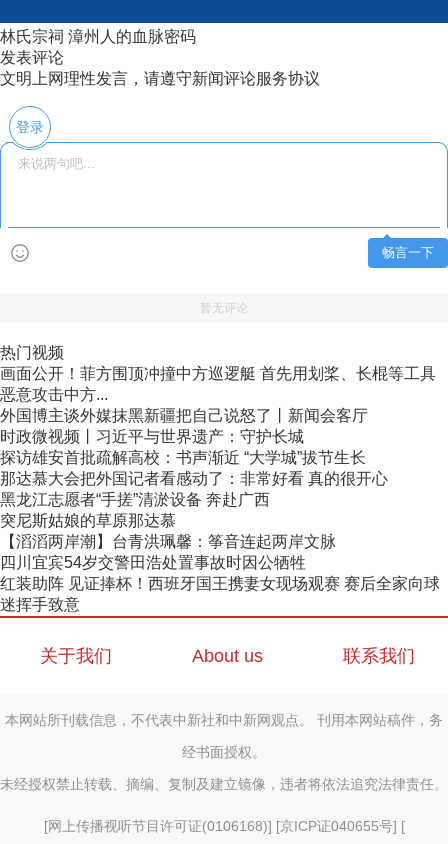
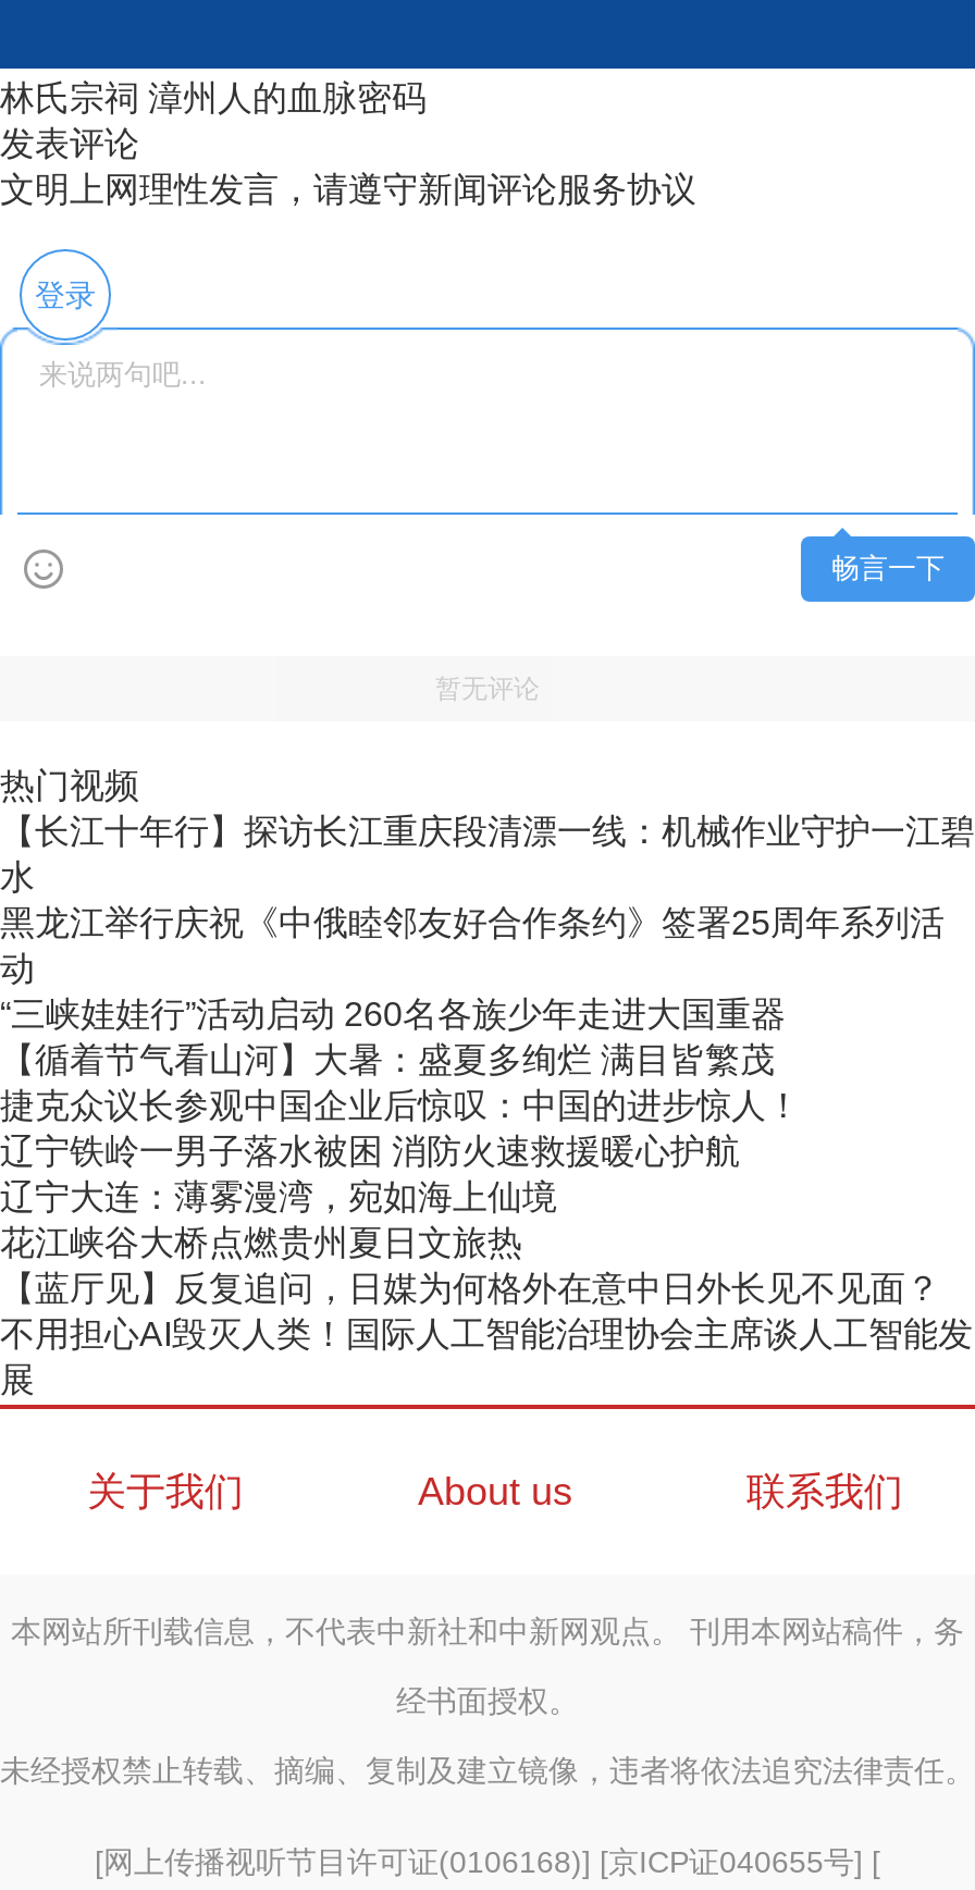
- 画面公开！菲方围顶冲撞中方巡逻艇 首先用划桨、长棍等工具
- 恶意攻击中方...
- 外国博主谈外媒抹黑新疆把自己说怒了丨新闻会客厅
- 时政微视频丨习近平与世界遗产：守护长城
- 探访雄安首批疏解高校：书声渐近 “大学城”拔节生长
- 那达慕大会把外国记者看感动了：非常好看 真的很开心
- 黑龙江志愿者“手搓”清淤设备 奔赴广西
- 突尼斯姑娘的草原那达慕
- 【滔滔两岸潮】台青洪珮馨：筝音连起两岸文脉
- 四川宜宾54岁交警田浩处置事故时因公牺牲
- 红装助阵 见证捧杯！西班牙国王携妻女现场观赛 赛后全家向球
- 迷挥手致意
+ 【长江十年行】探访长江重庆段清漂一线：机械作业守护一江碧
+ 水
+ 黑龙江举行庆祝《中俄睦邻友好合作条约》签署25周年系列活
+ 动
+ “三峡娃娃行”活动启动 260名各族少年走进大国重器
+ 【循着节气看山河】大暑：盛夏多绚烂 满目皆繁茂
+ 捷克众议长参观中国企业后惊叹：中国的进步惊人！
+ 辽宁铁岭一男子落水被困 消防火速救援暖心护航
+ 辽宁大连：薄雾漫湾，宛如海上仙境
+ 花江峡谷大桥点燃贵州夏日文旅热
+ 【蓝厅见】反复追问，日媒为何格外在意中日外长见不见面？
+ 不用担心AI毁灭人类！国际人工智能治理协会主席谈人工智能发
+ 展
